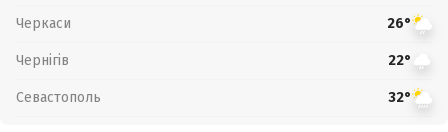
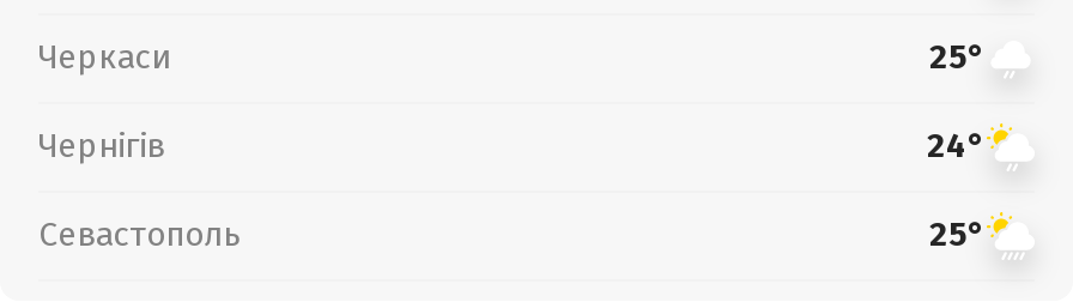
- 26°
+ 25°

- 22°
+ 24°

- 32°
+ 25°
